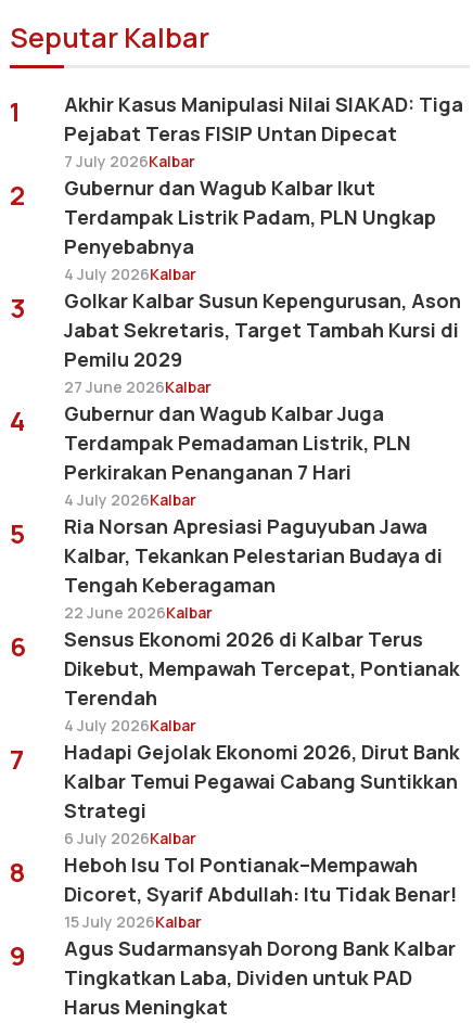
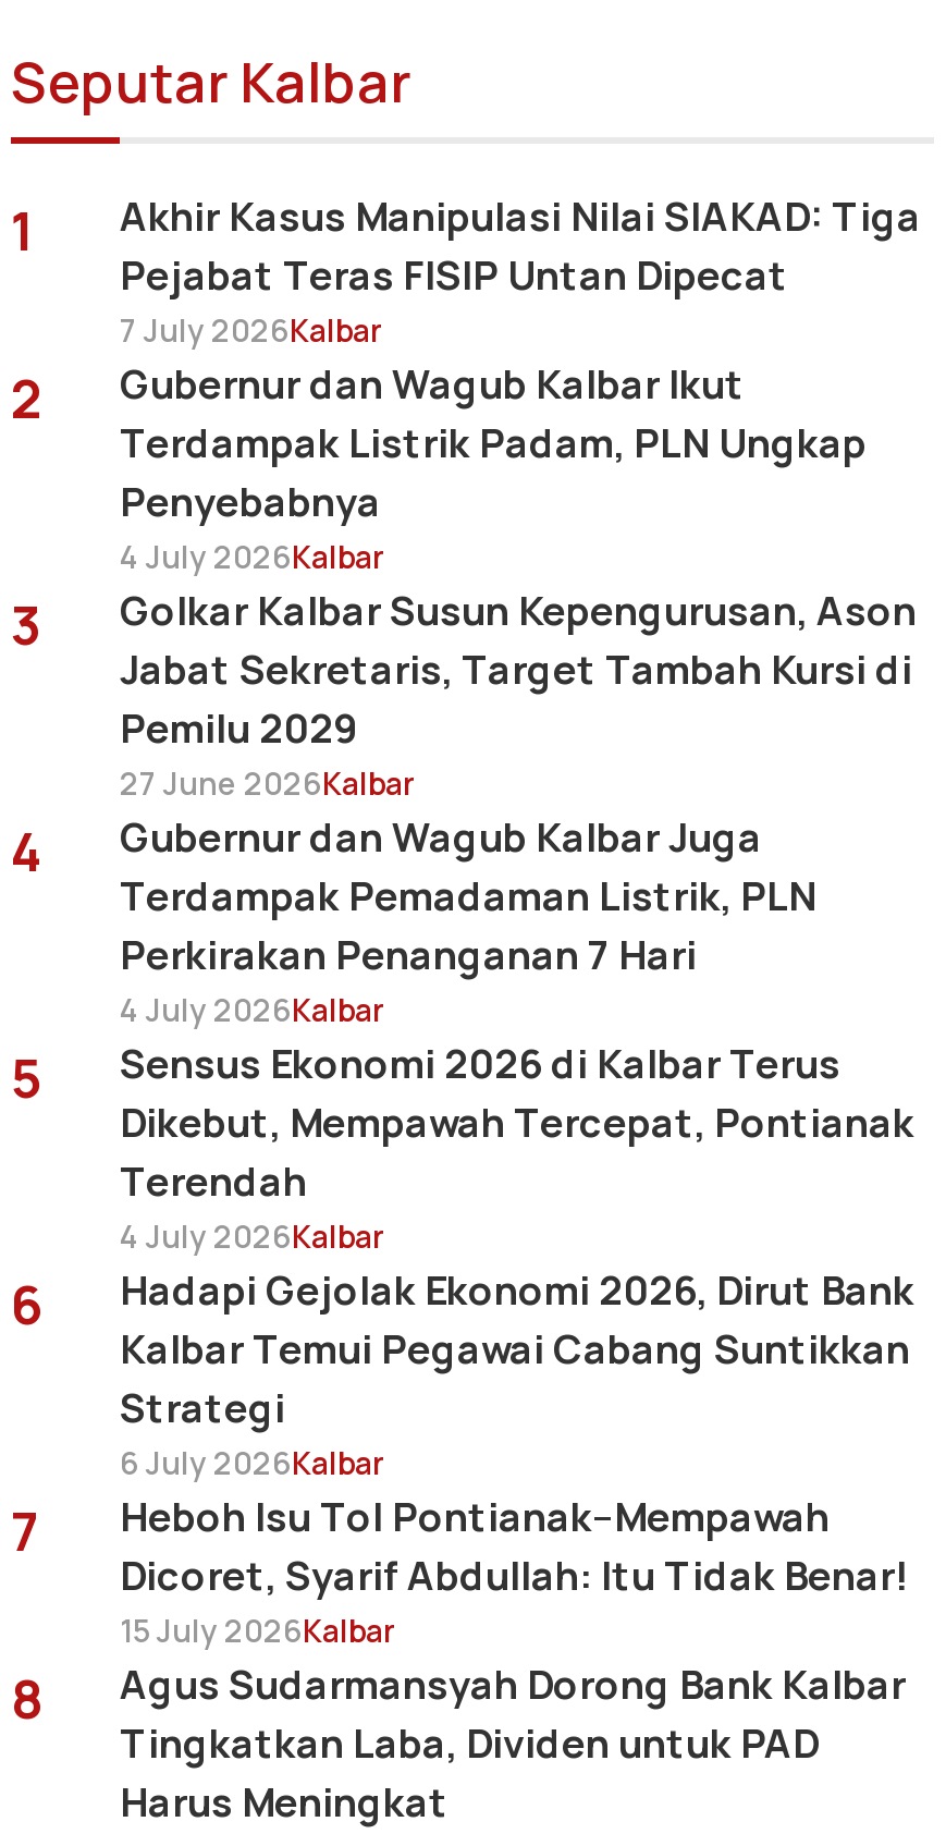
- Ria Norsan Apresiasi Paguyuban Jawa
- Kalbar, Tekankan Pelestarian Budaya di
- Tengah Keberagaman
- 22 June 2026Kalbar
- 6

- 7 Hadapi Gejolak Ekonomi 2026, Dirut Bank
+ 6 Hadapi Gejolak Ekonomi 2026, Dirut Bank

- 8 Heboh Isu Tol Pontianak–Mempawah
+ 7 Heboh Isu Tol Pontianak–Mempawah

- 9 Agus Sudarmansyah Dorong Bank Kalbar
+ 8 Agus Sudarmansyah Dorong Bank Kalbar
